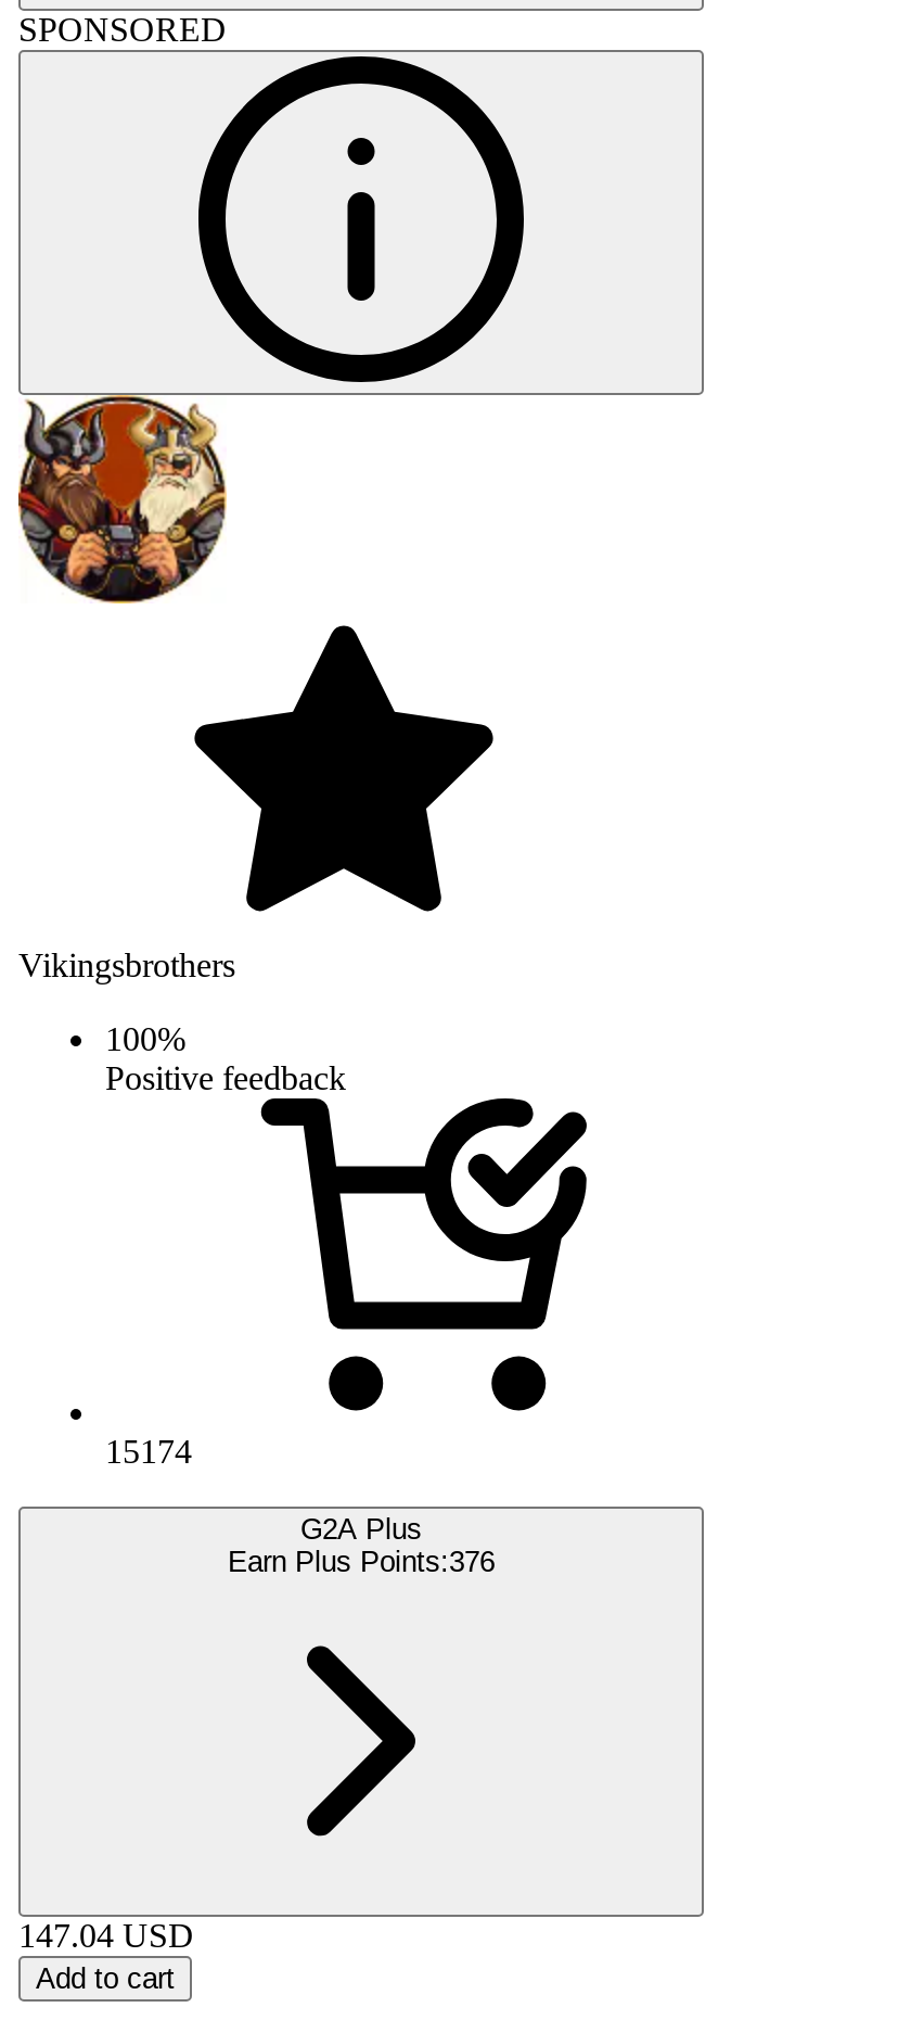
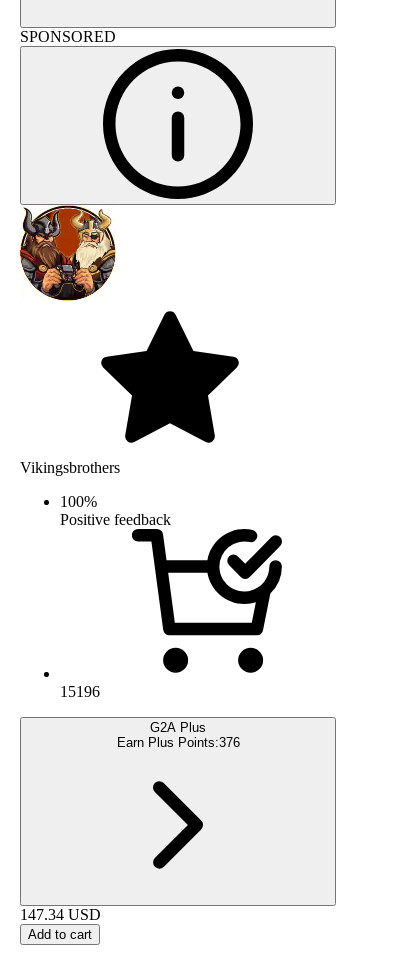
- 15174
+ 15196

- 147.04 USD
+ 147.34 USD
